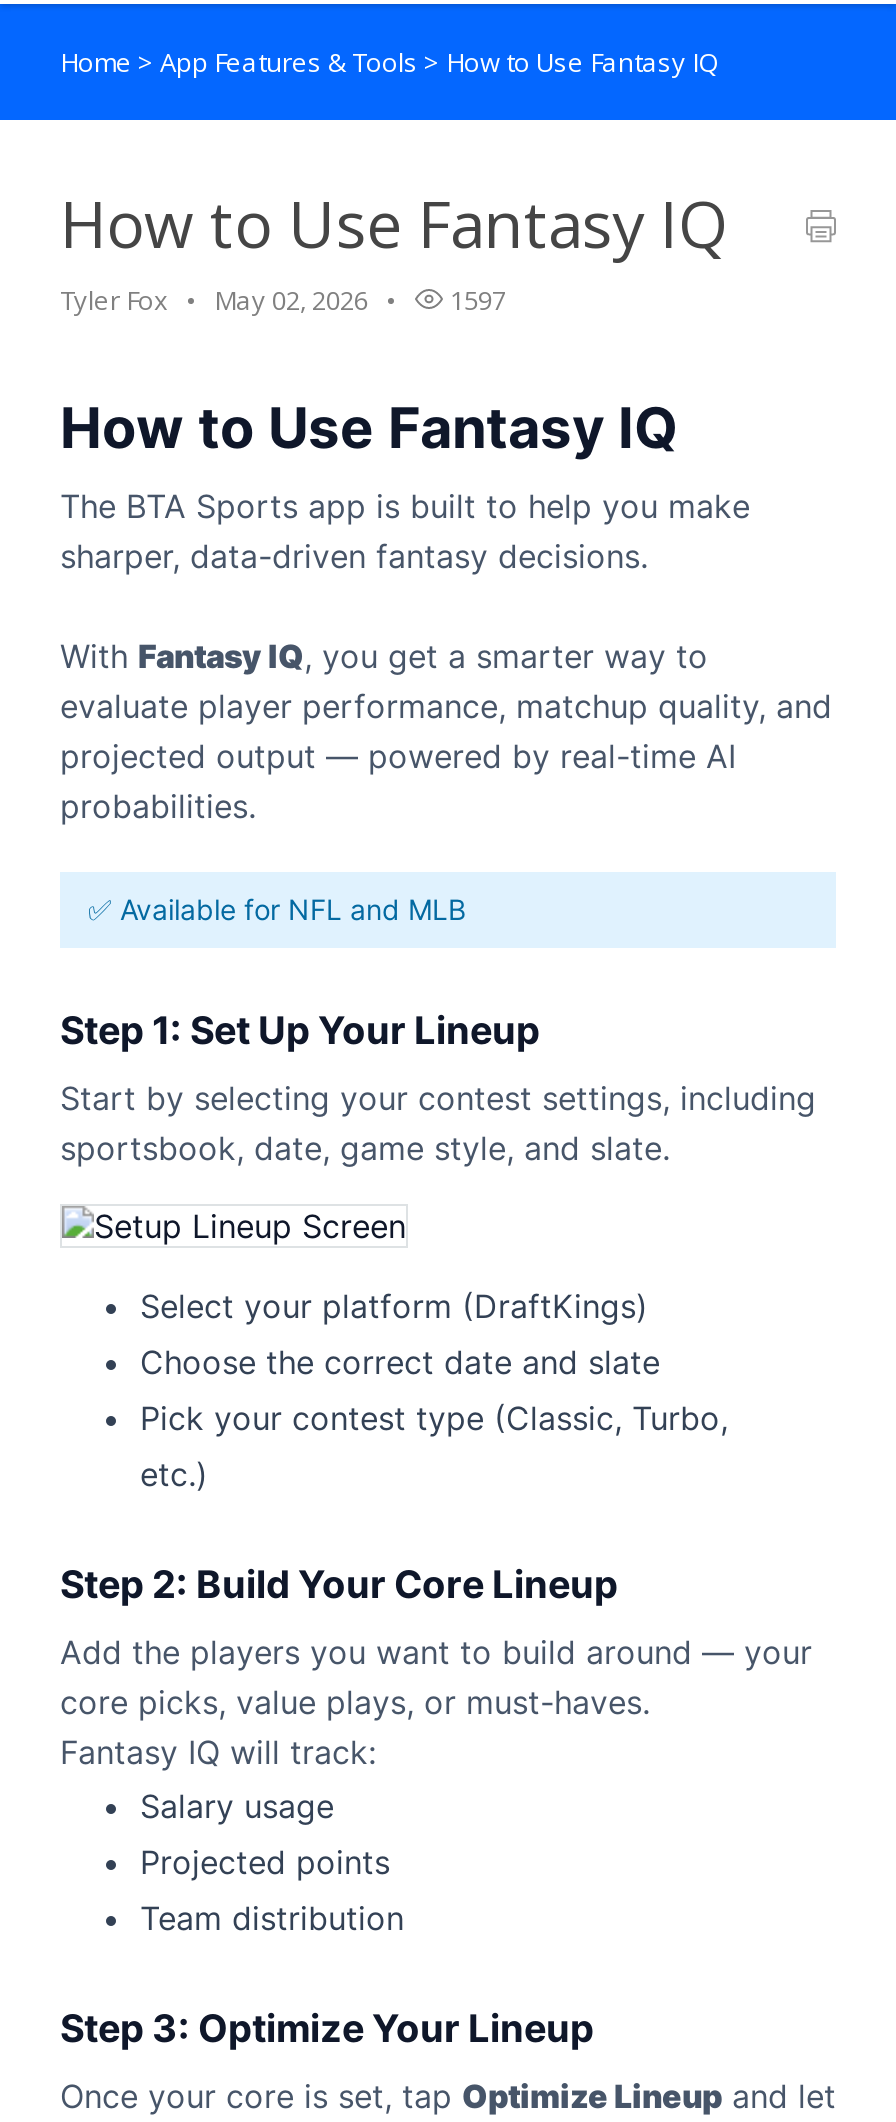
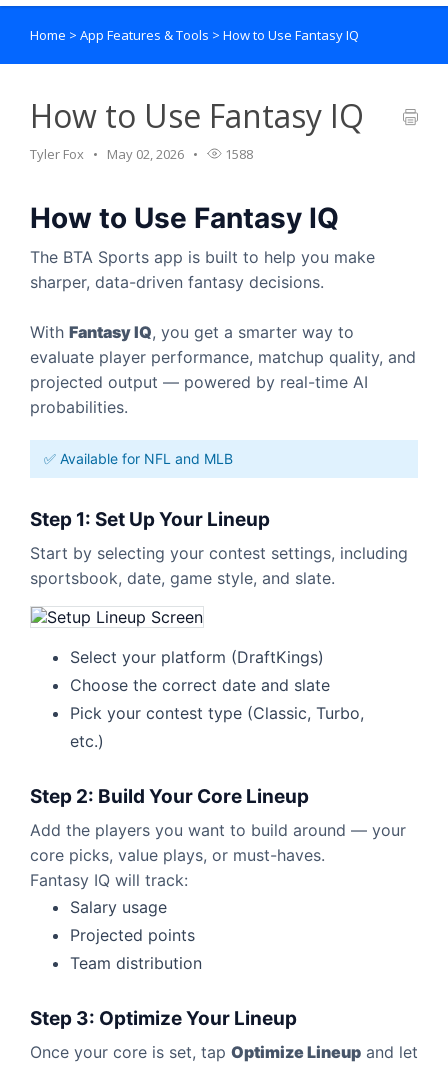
- 1597
+ 1588
